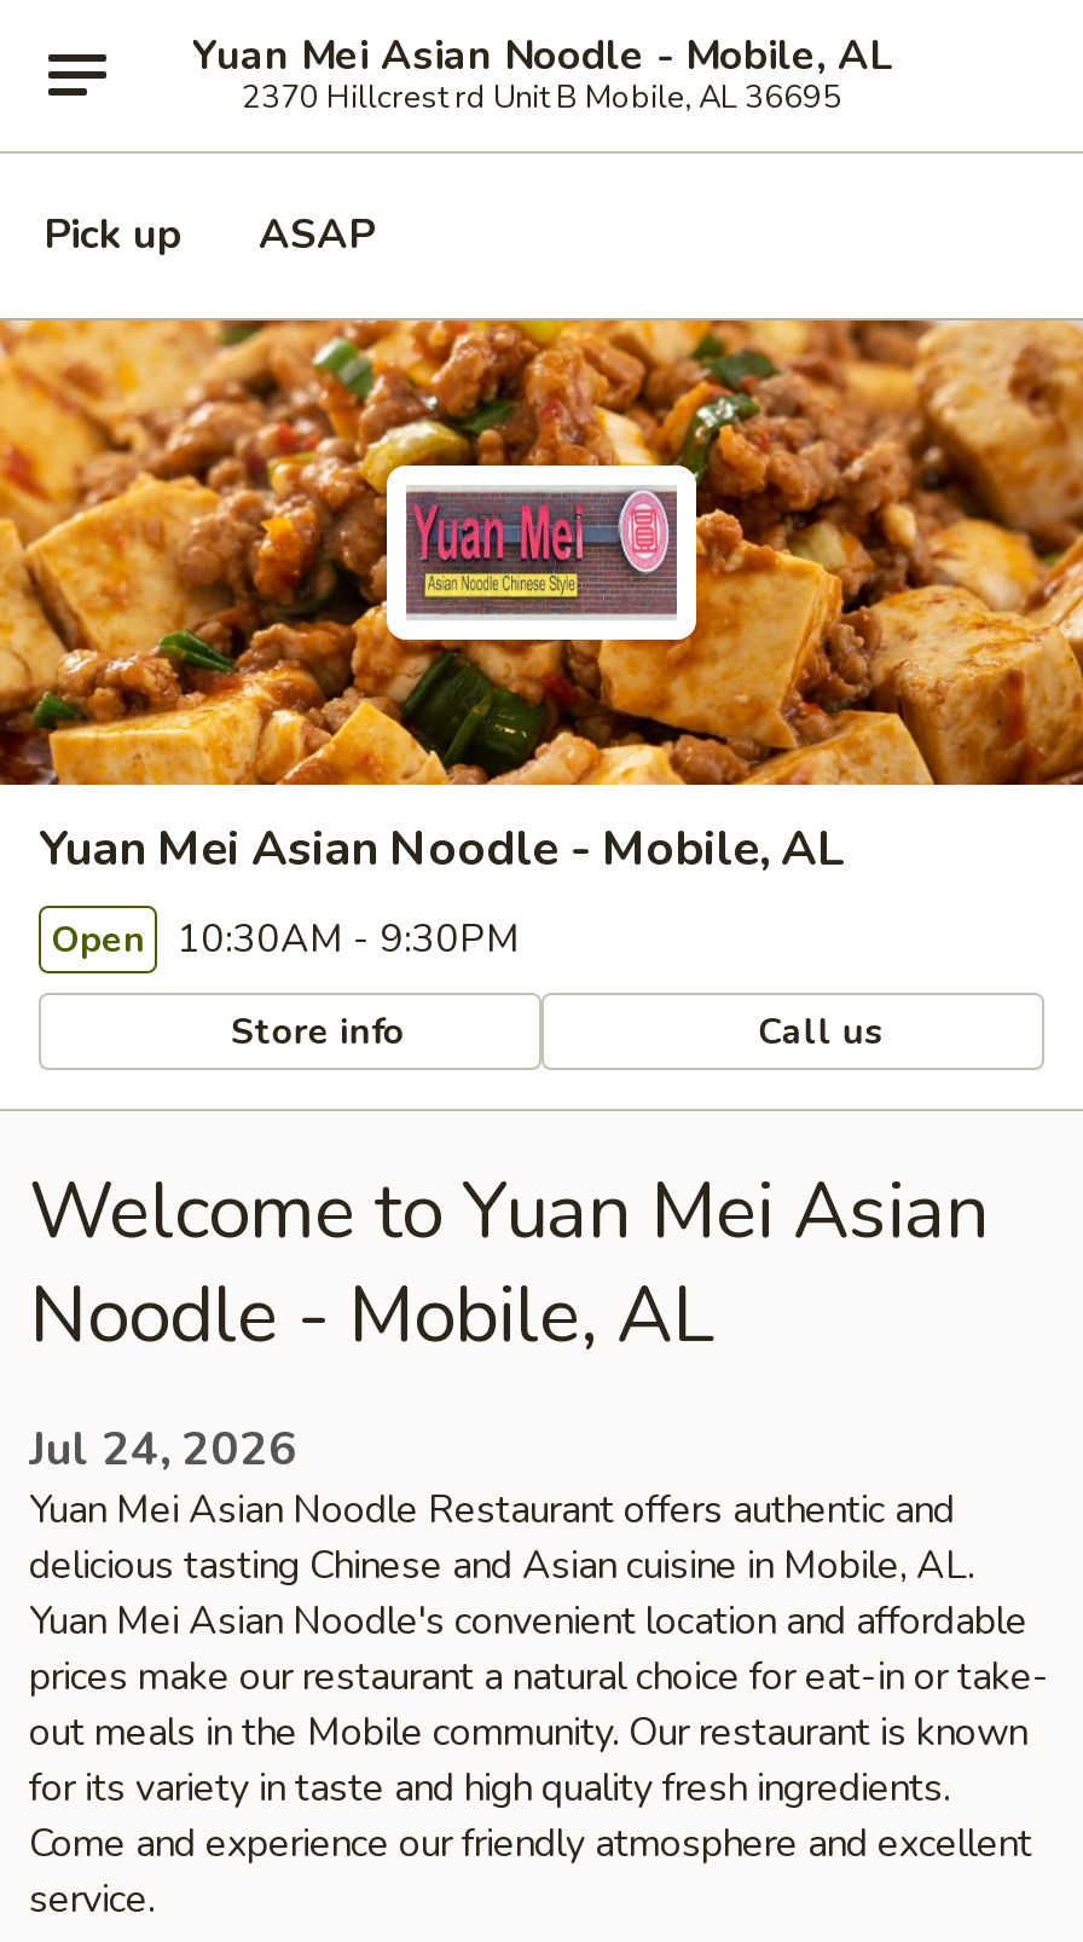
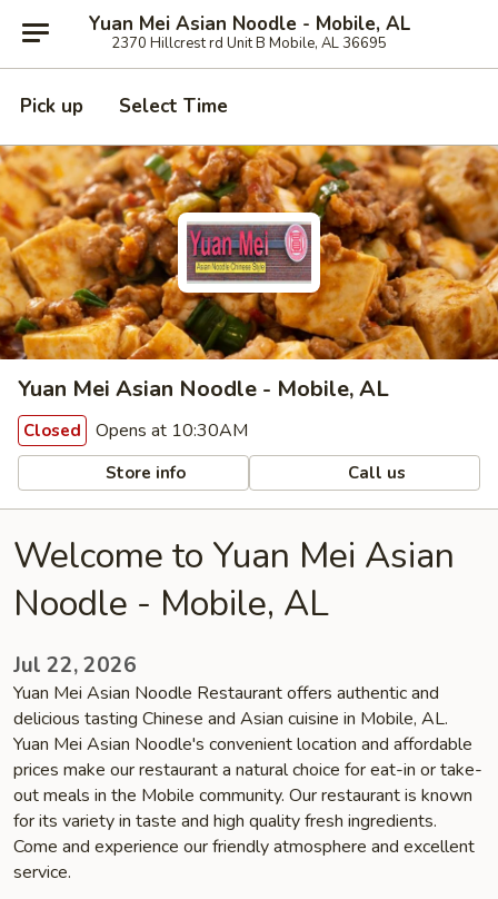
- ASAP
+ Select Time

- Open 10:30AM - 9:30PM
+ Closed Opens at 10:30AM

- Jul 24, 2026
+ Jul 22, 2026
